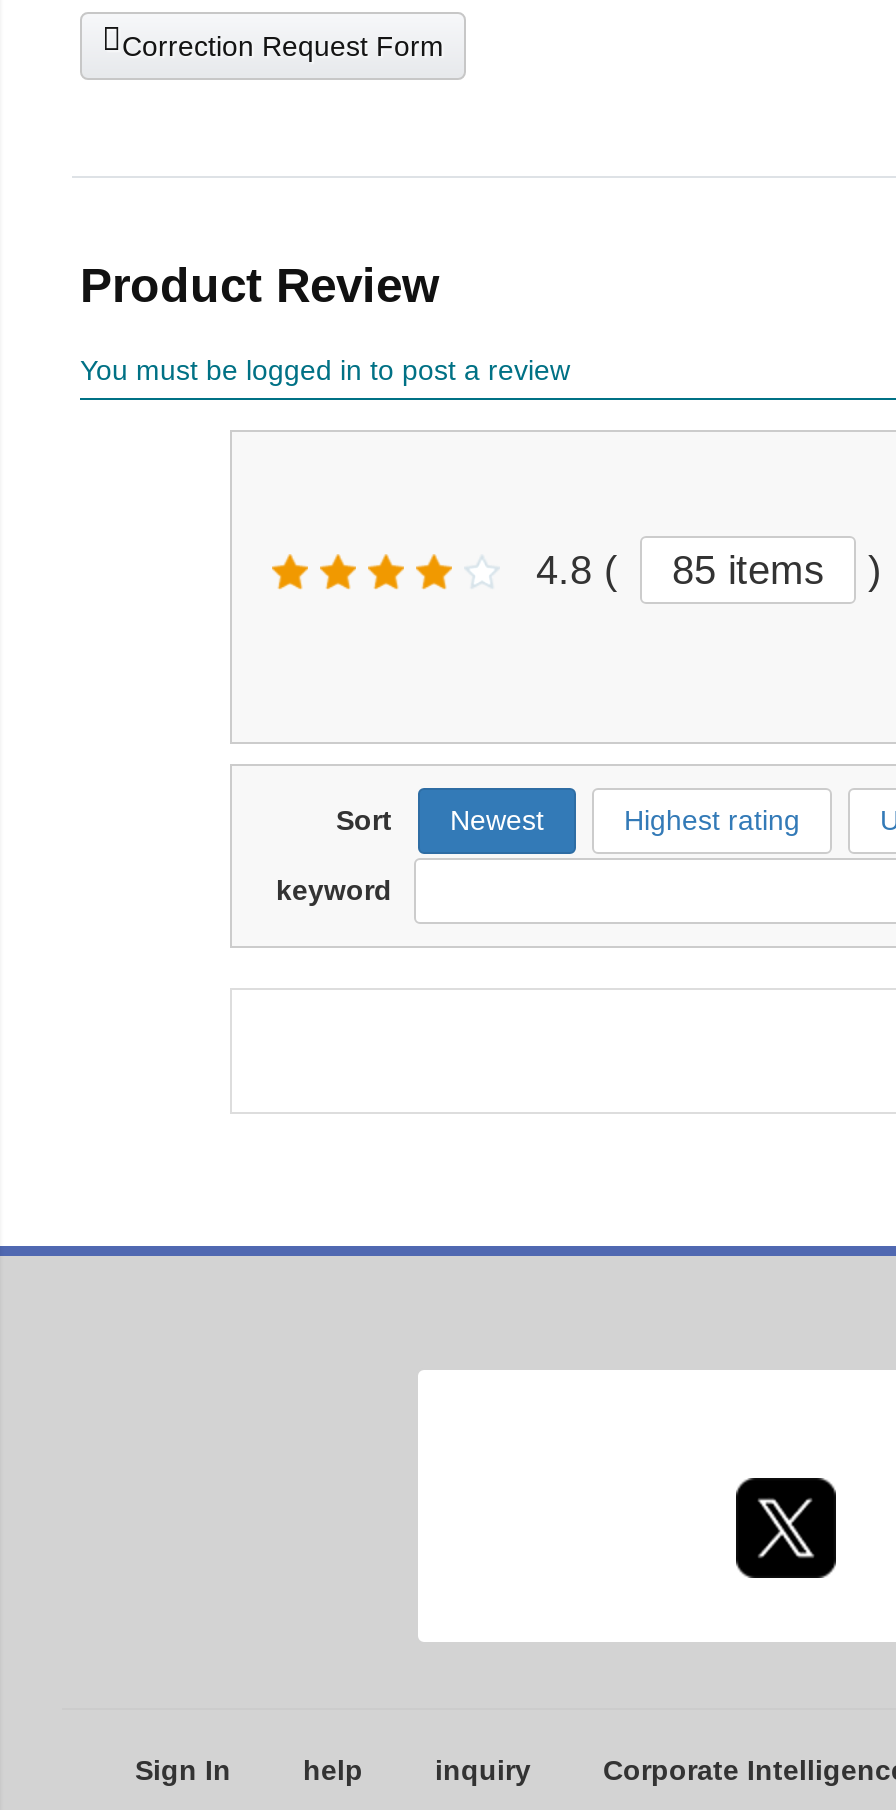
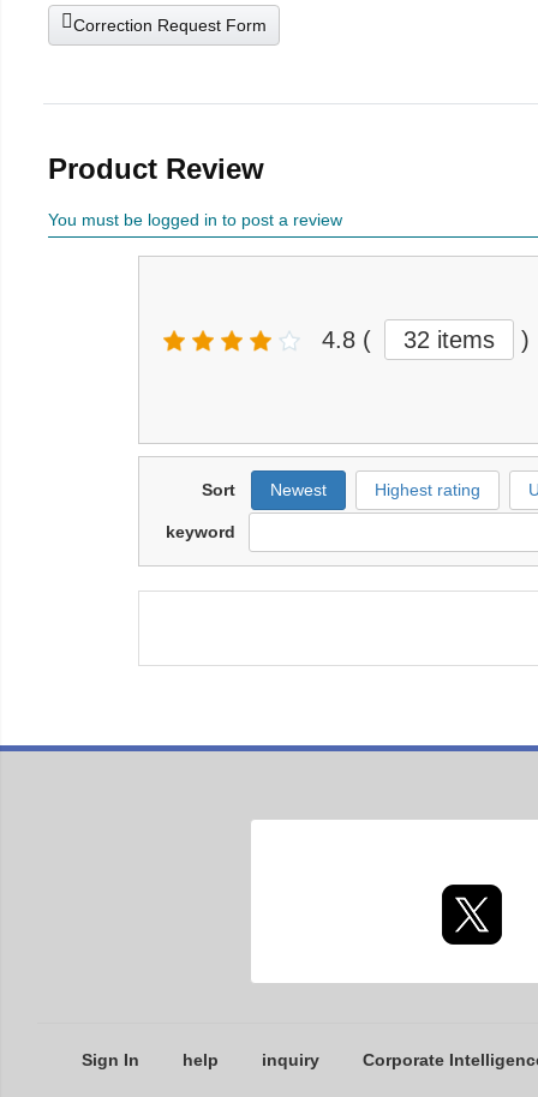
- 85 items
+ 32 items
